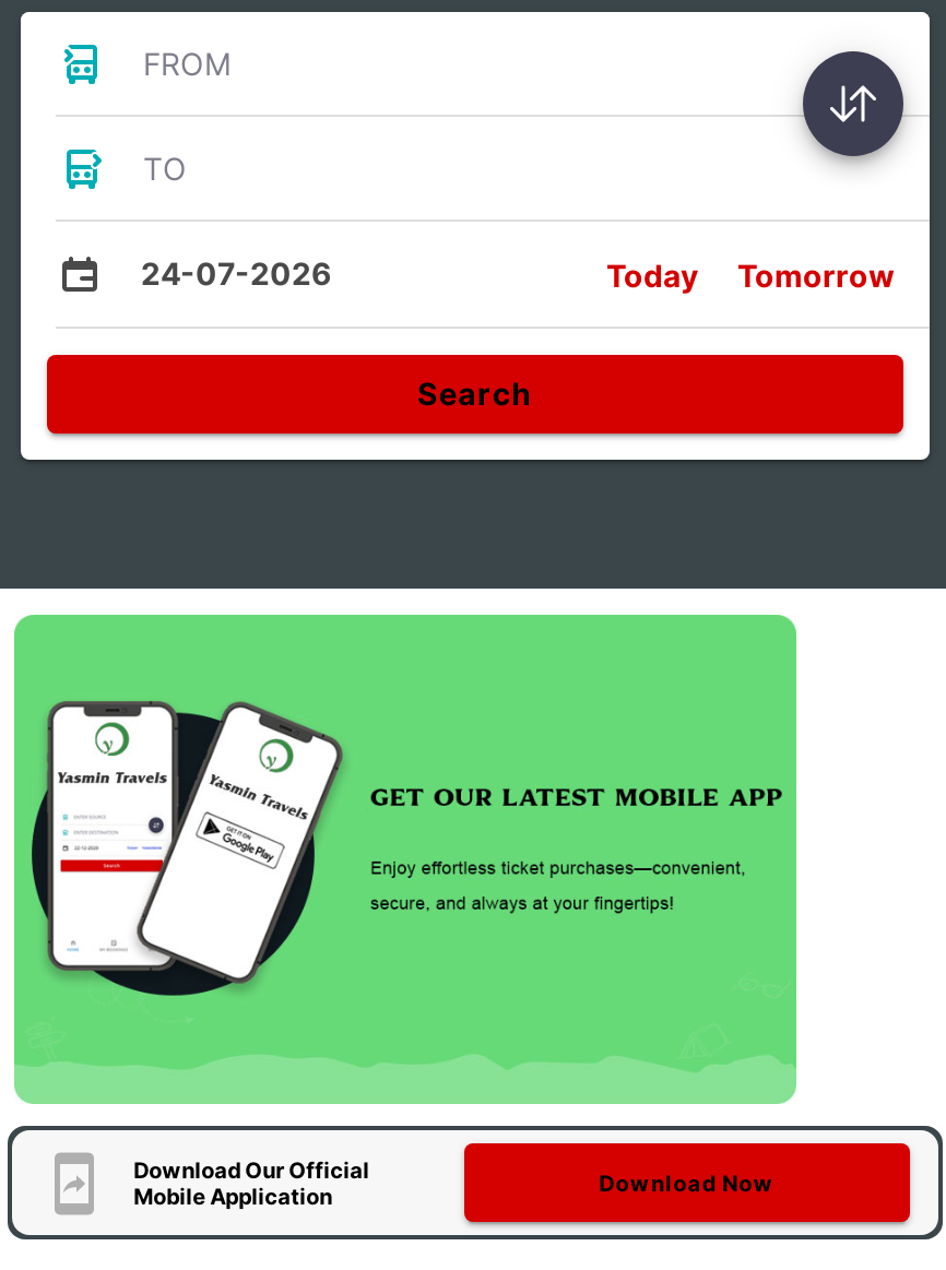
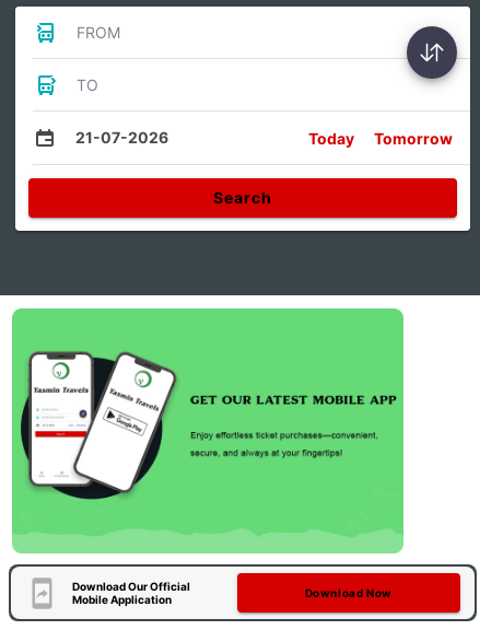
- 24-07-2026
+ 21-07-2026
